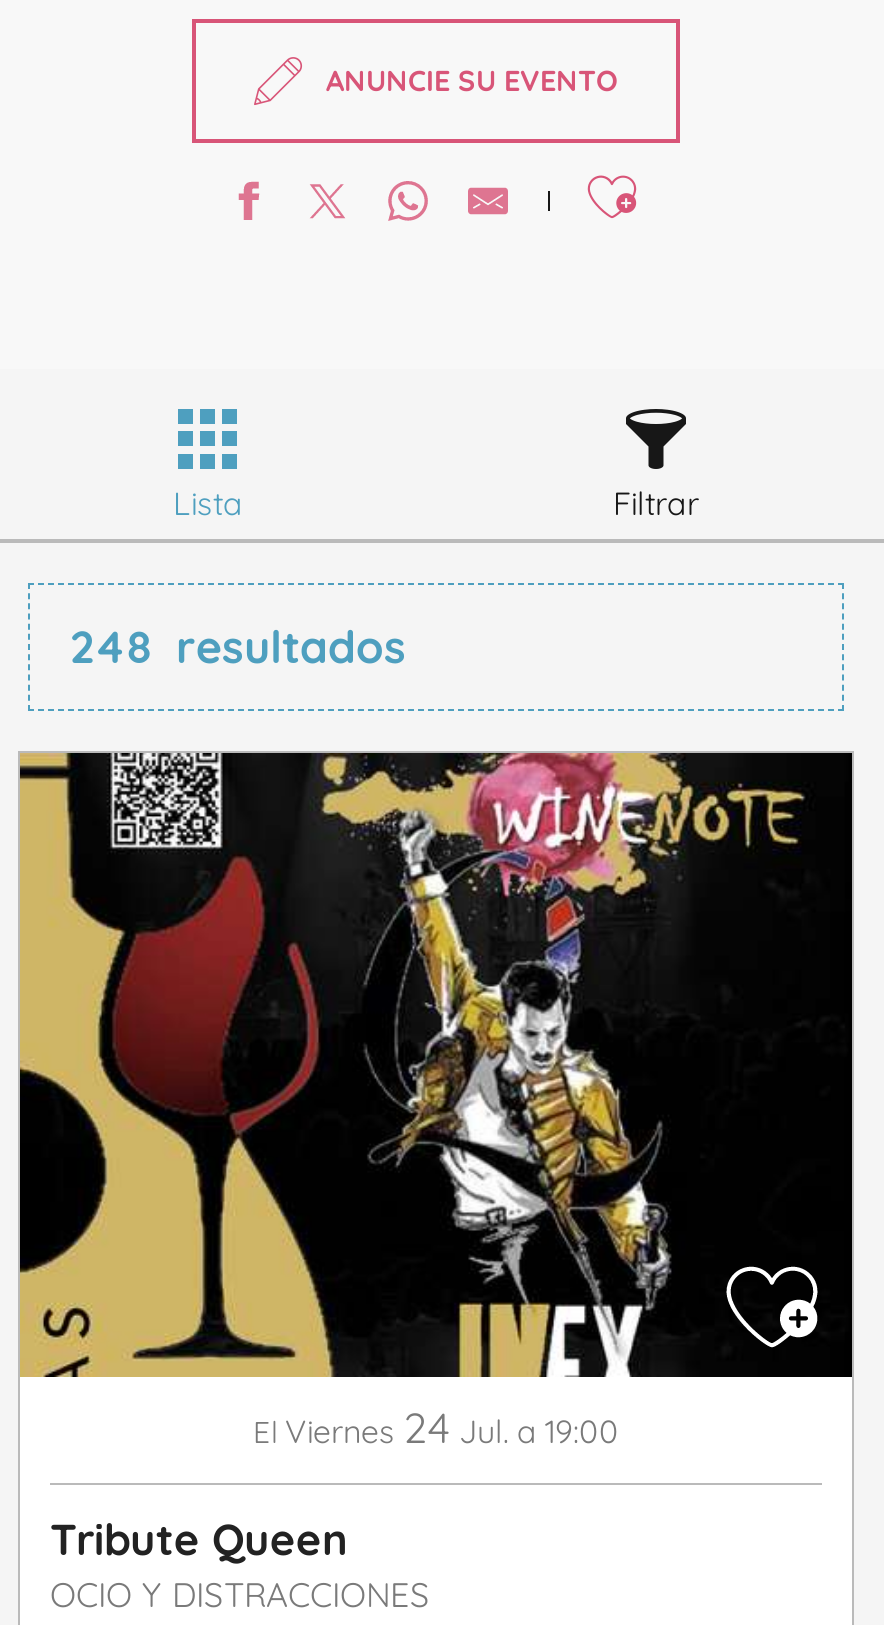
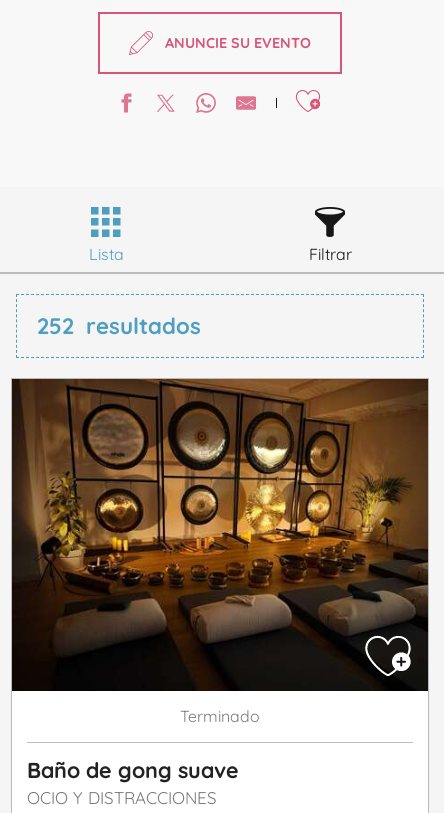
- 248 resultados
+ 252 resultados

- [image]
- El Viernes 24 Jul. a 19:00
+ [image]
+ Terminado

- Tribute Queen
+ Baño de gong suave
